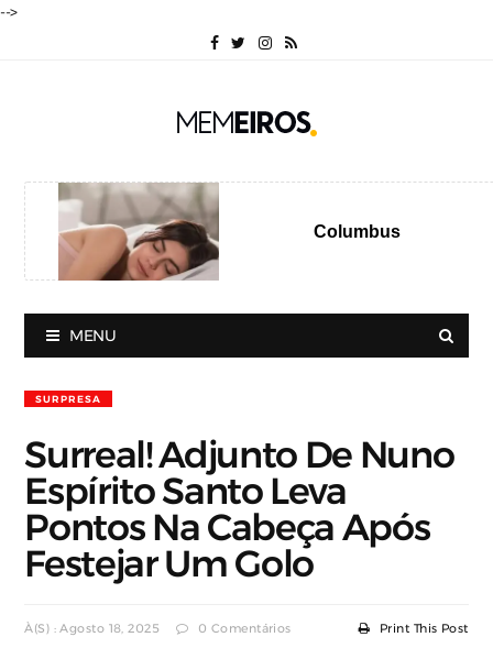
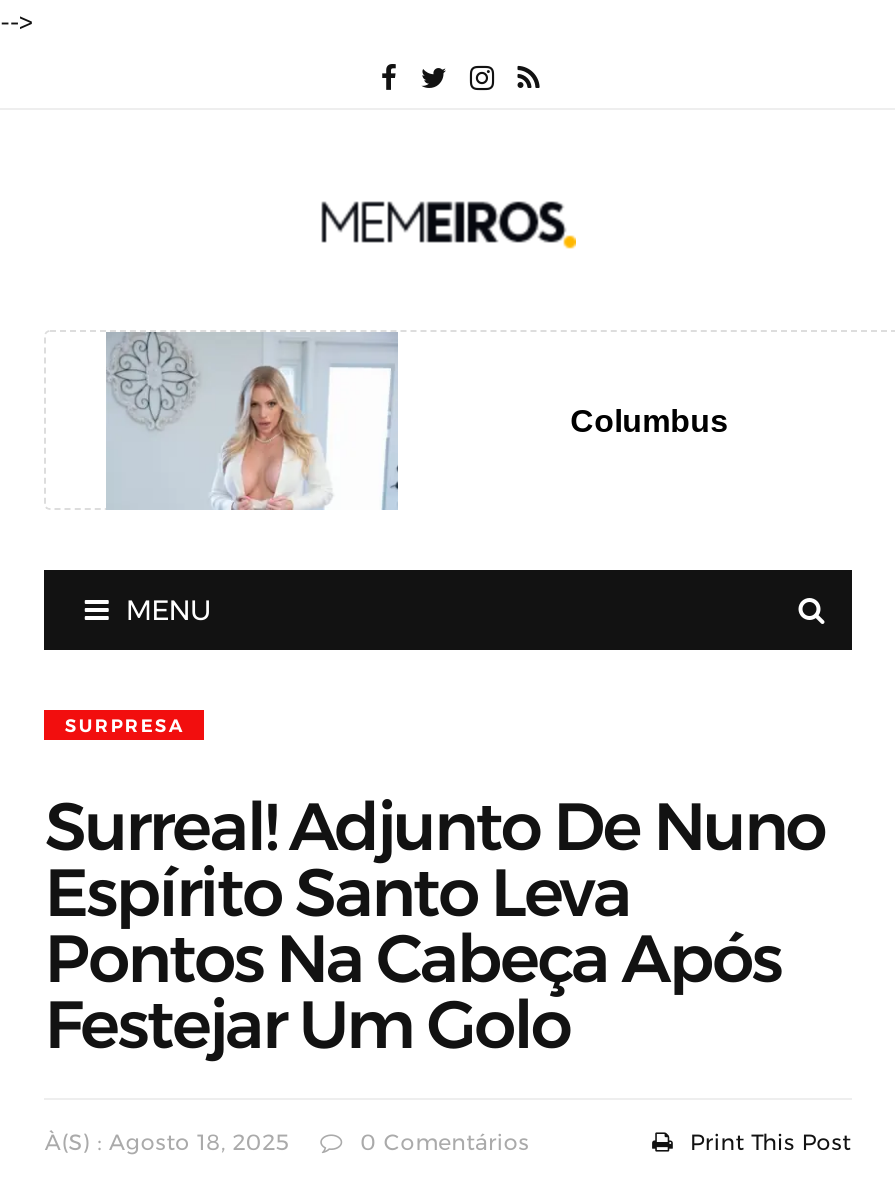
- [image]
+ [image]
